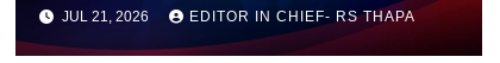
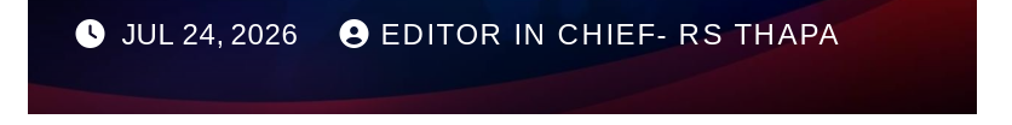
- JUL 21, 2026
+ JUL 24, 2026
